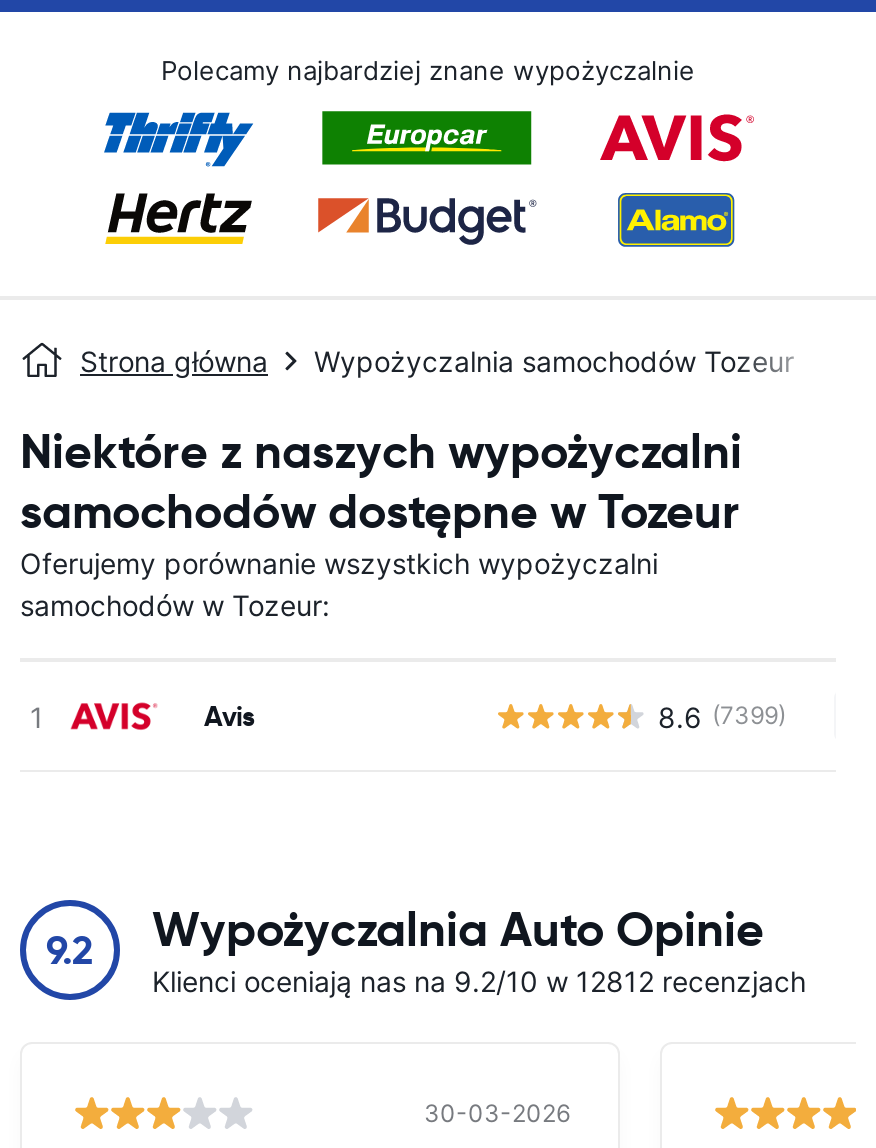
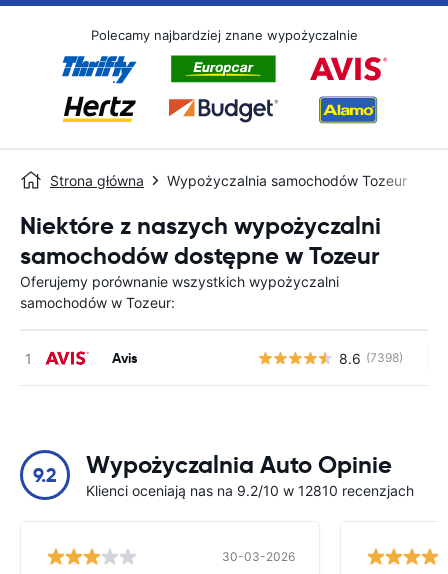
- 8.6 (7399)
+ 8.6 (7398)

- Klienci oceniają nas na 9.2/10 w 12812 recenzjach
+ Klienci oceniają nas na 9.2/10 w 12810 recenzjach
